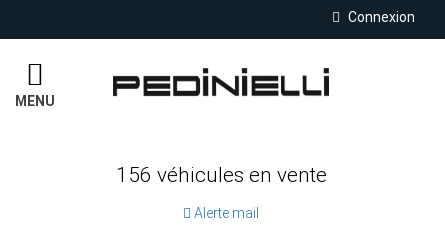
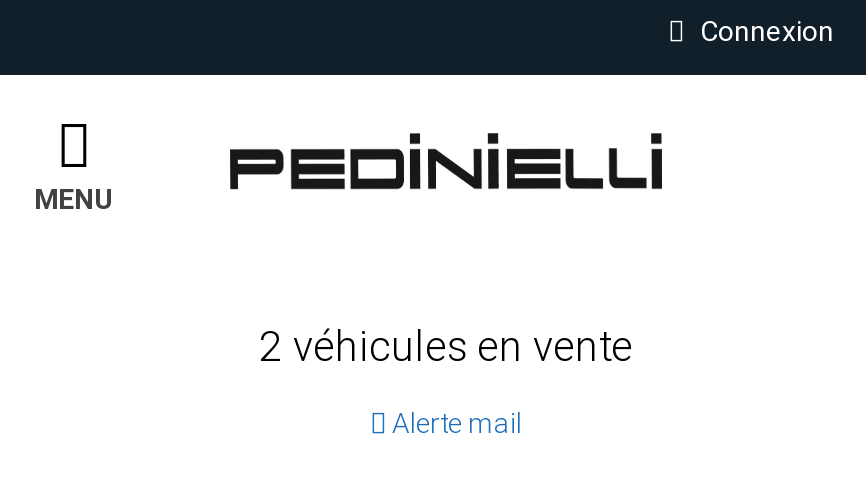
- 156 véhicules en vente
+ 2 véhicules en vente
